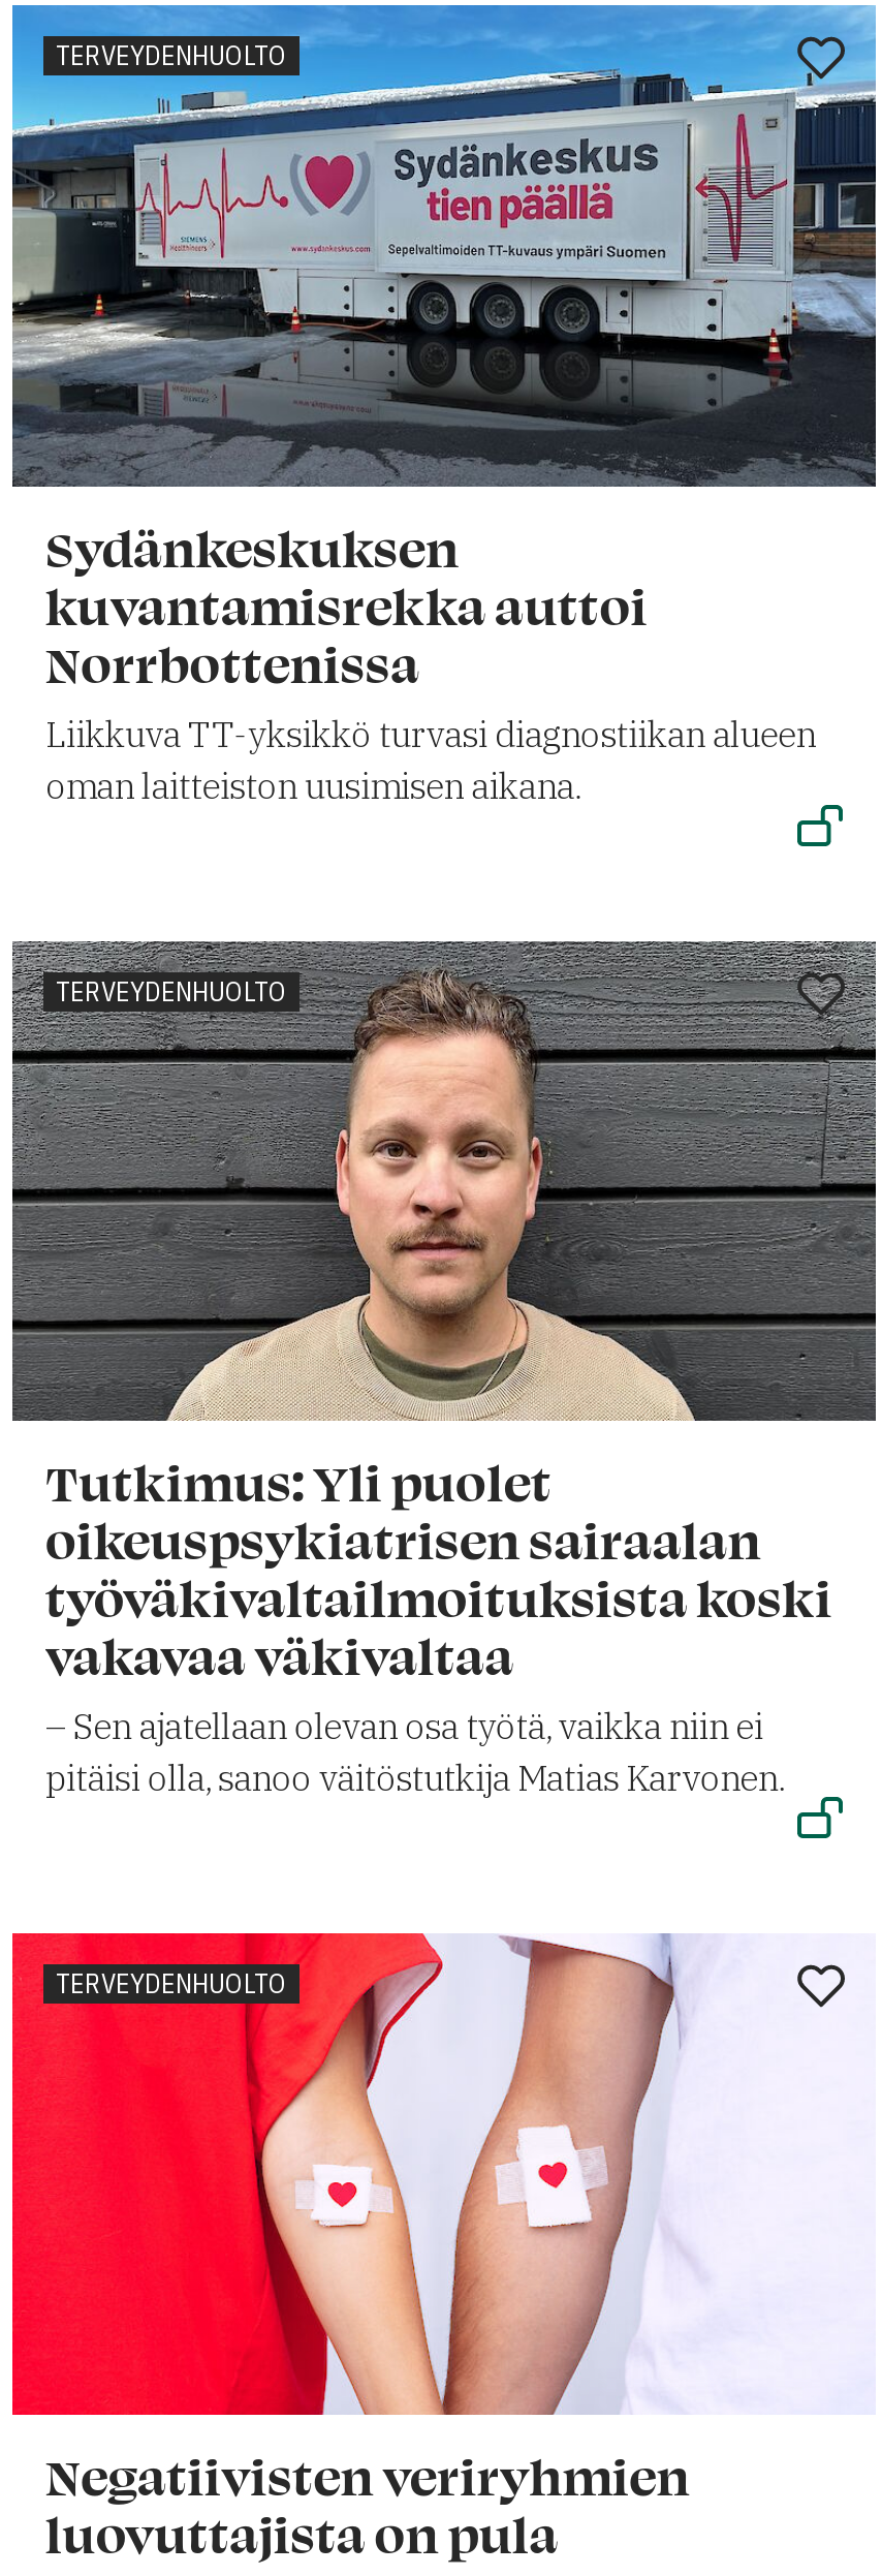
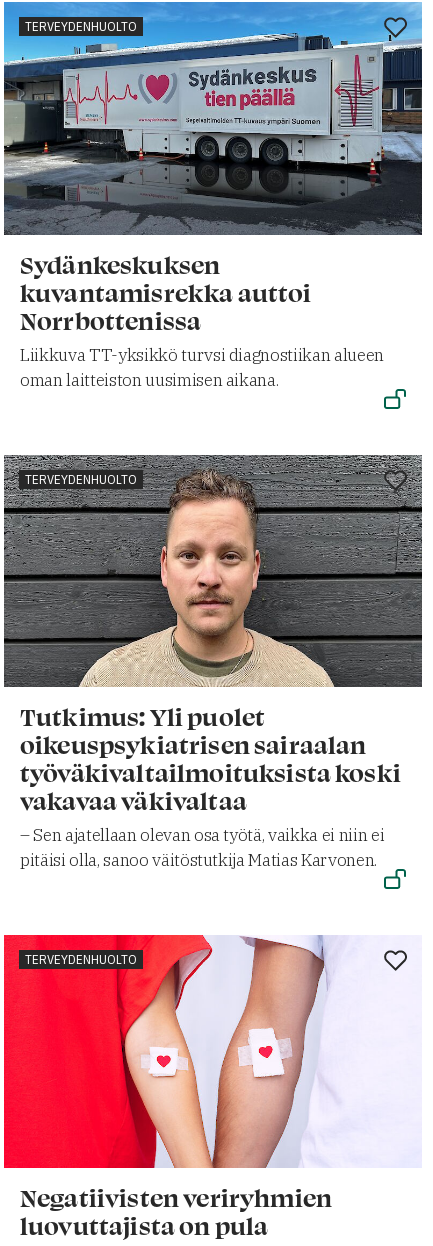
- Liikkuva TT-yksikkö turvasi diagnostiikan alueen
+ Liikkuva TT-yksikkö turvsi diagnostiikan alueen

- – Sen ajatellaan olevan osa työtä, vaikka niin ei
+ – Sen ajatellaan olevan osa työtä, vaikka ei niin ei
